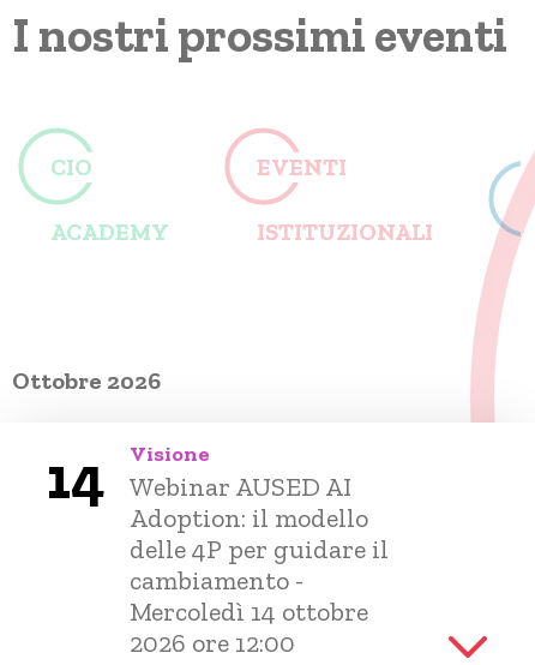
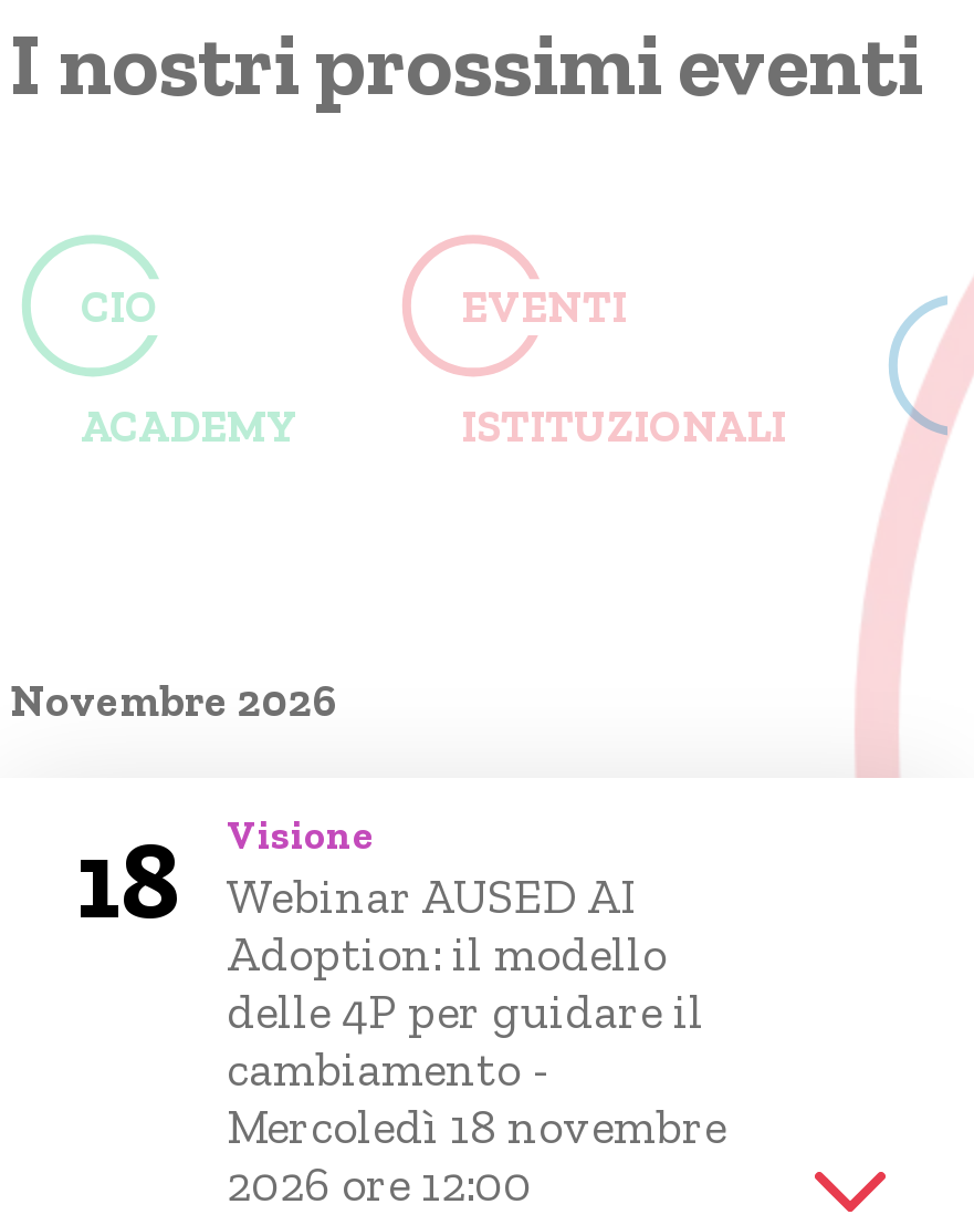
- Ottobre 2026
+ Novembre 2026

- 14 Visione Webinar AUSED AI
+ 18 Visione Webinar AUSED AI

- Mercoledì 14 ottobre
+ Mercoledì 18 novembre
